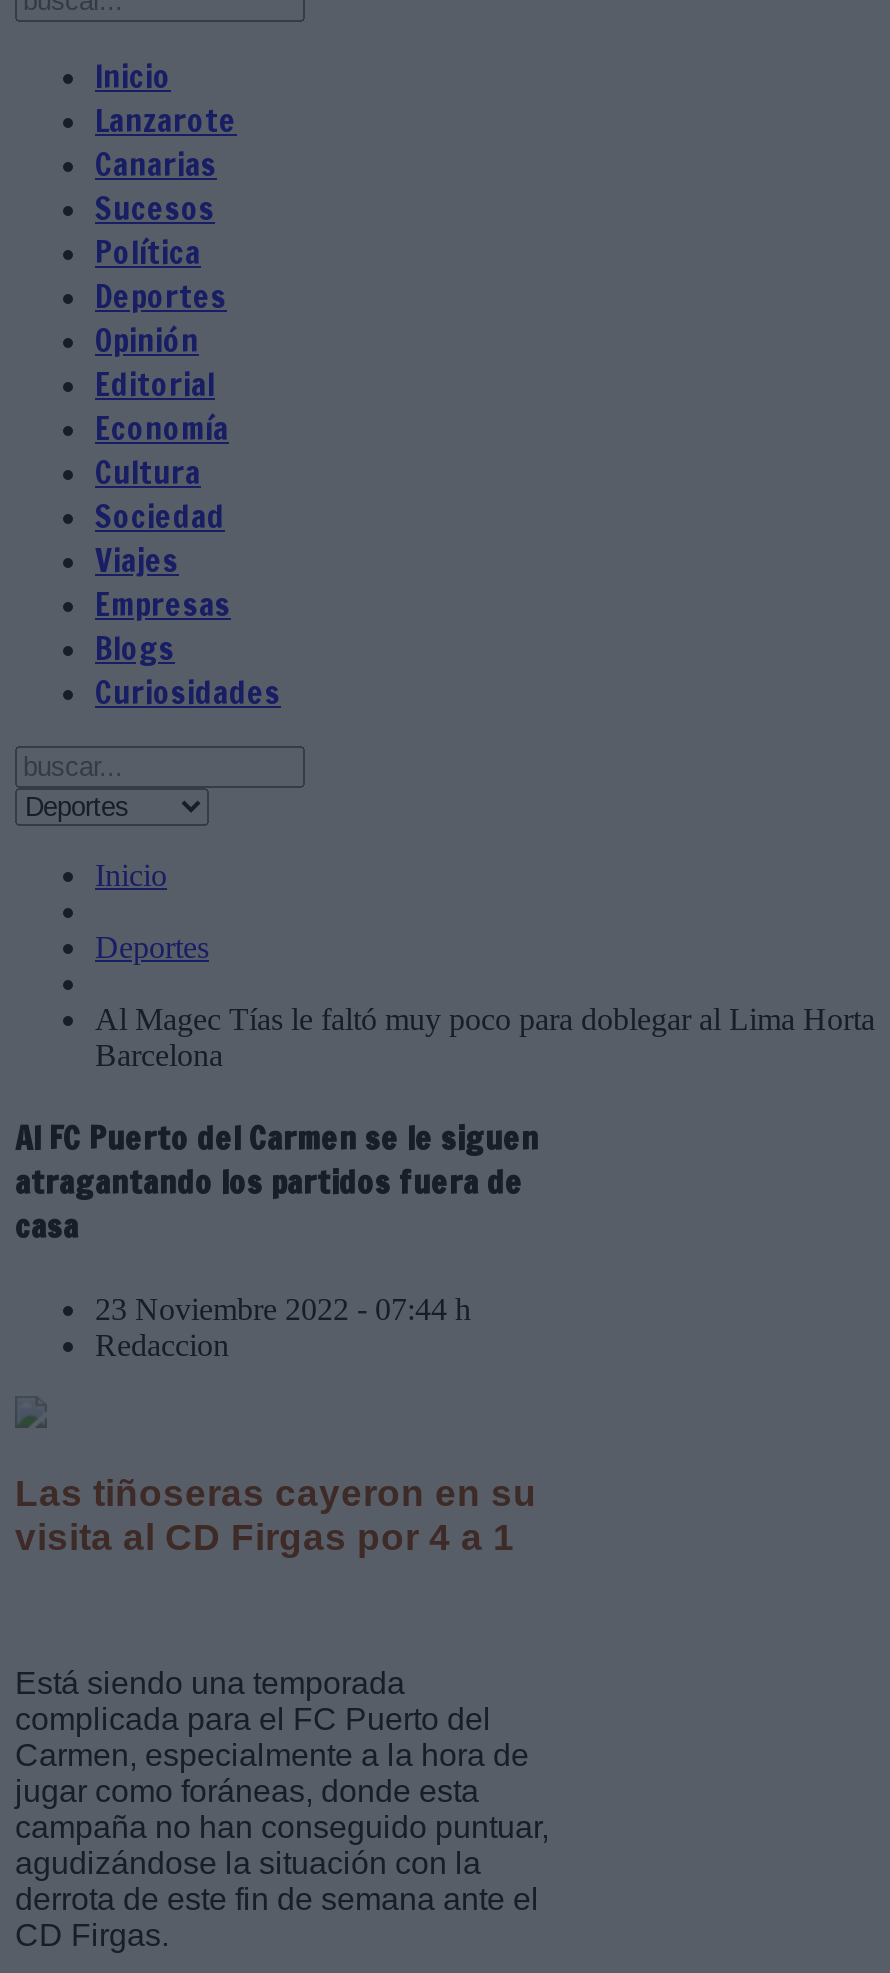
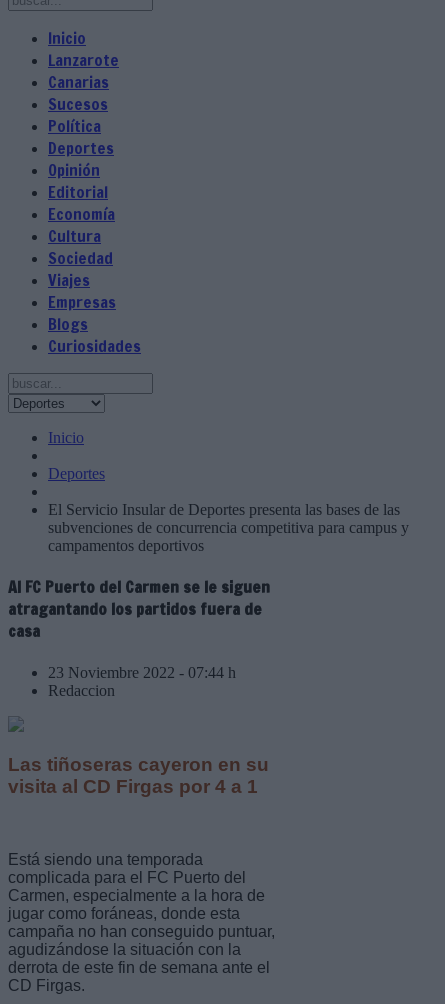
- Al Magec Tías le faltó muy poco para doblegar al Lima Horta
- Barcelona
+ El Servicio Insular de Deportes presenta las bases de las
+ subvenciones de concurrencia competitiva para campus y
+ campamentos deportivos
